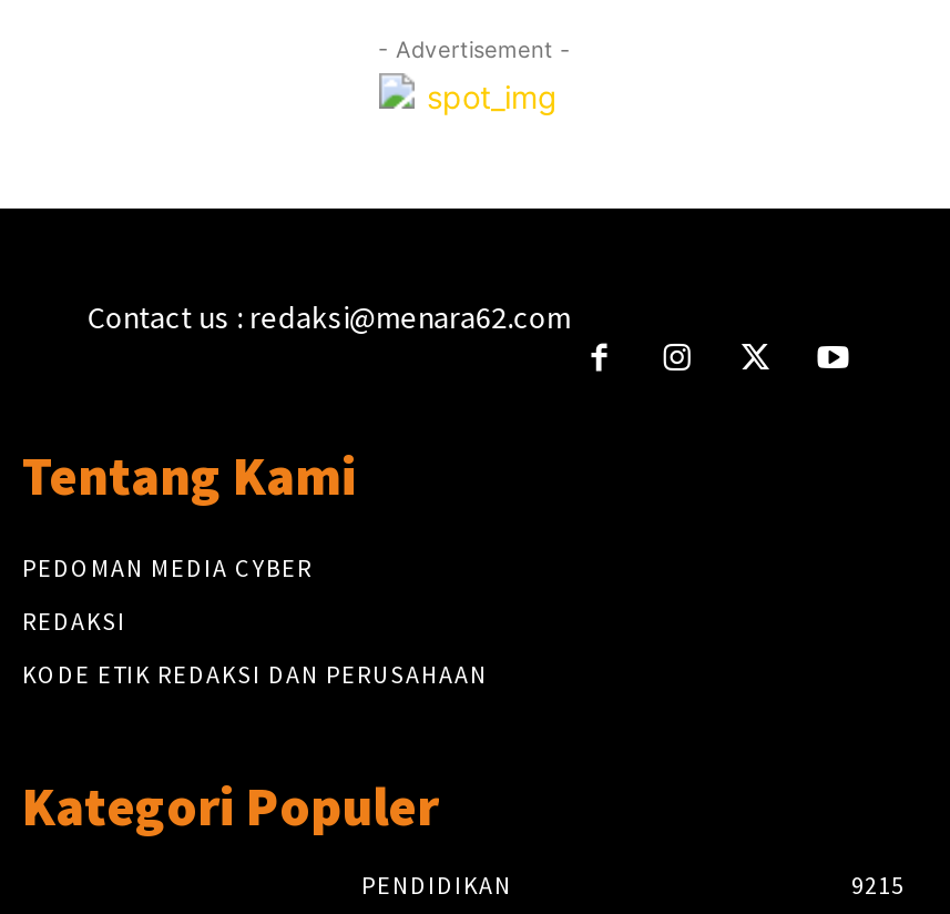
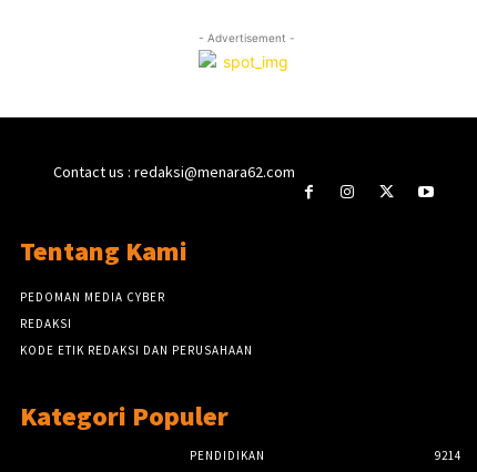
- 9215
+ 9214
